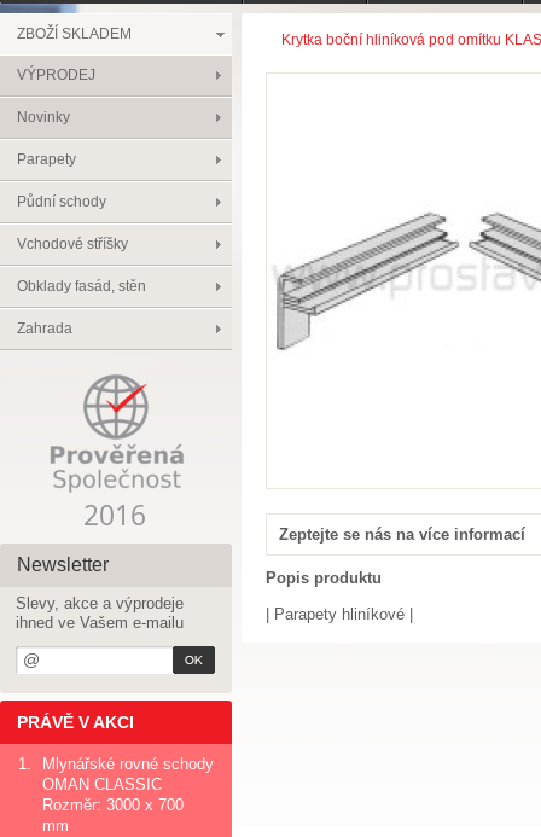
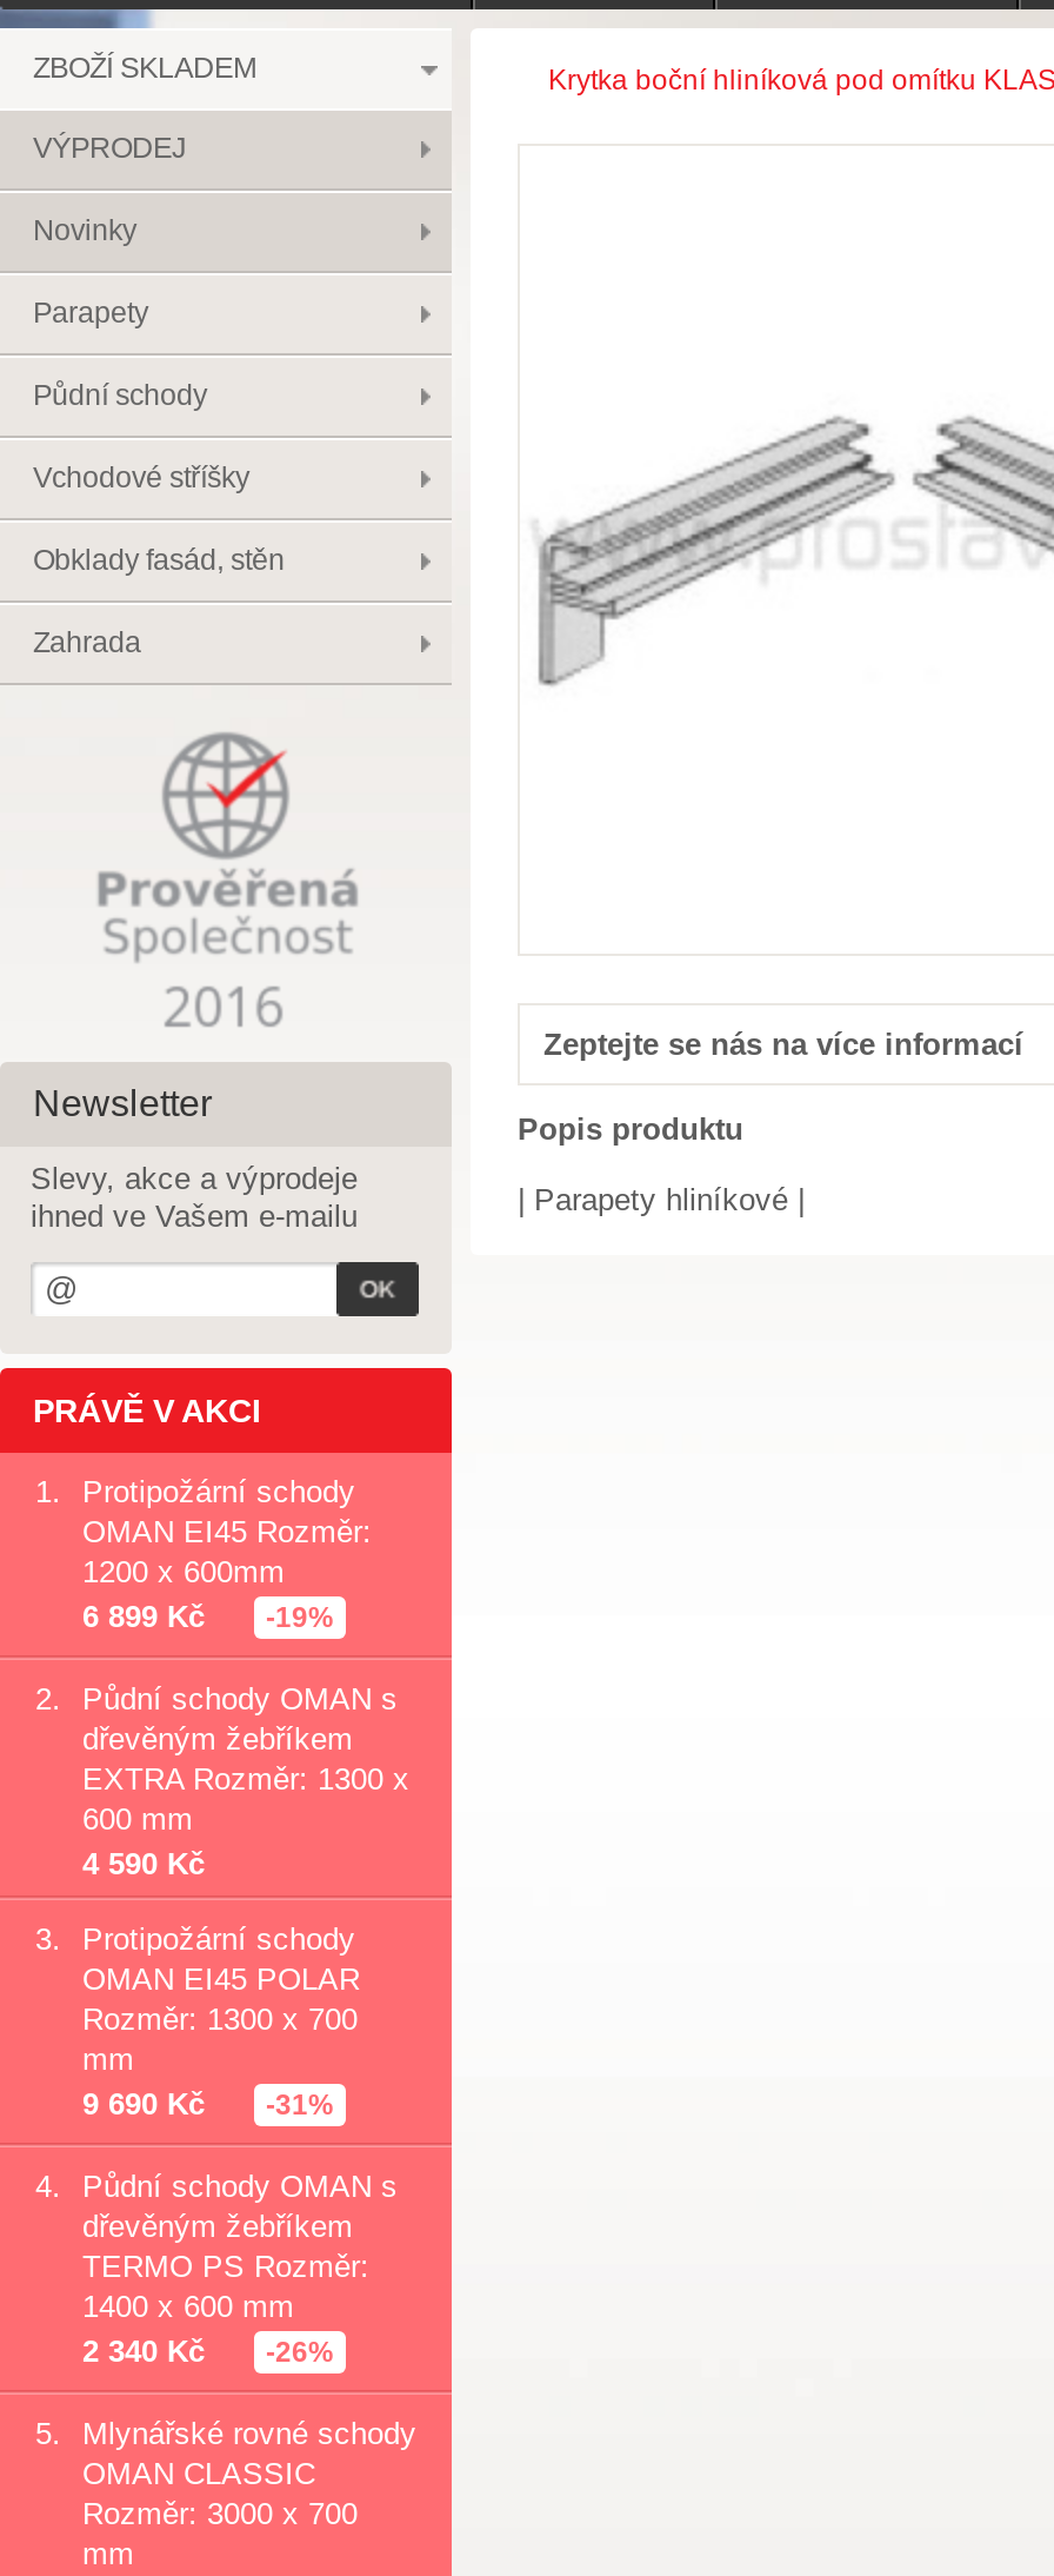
- 1. Mlynářské rovné schody
+ 1. Protipožární schody
+ OMAN EI45 Rozměr:
+ 1200 x 600mm
+ 6 899 Kč
+ -19%
+ 2. Půdní schody OMAN s
+ dřevěným žebříkem
+ EXTRA Rozměr: 1300 x
+ 600 mm
+ 4 590 Kč
+ 3. Protipožární schody
+ OMAN EI45 POLAR
+ Rozměr: 1300 x 700
+ mm
+ 9 690 Kč
+ -31%
+ 4. Půdní schody OMAN s
+ dřevěným žebříkem
+ TERMO PS Rozměr:
+ 1400 x 600 mm
+ 2 340 Kč
+ -26%
+ 5. Mlynářské rovné schody
